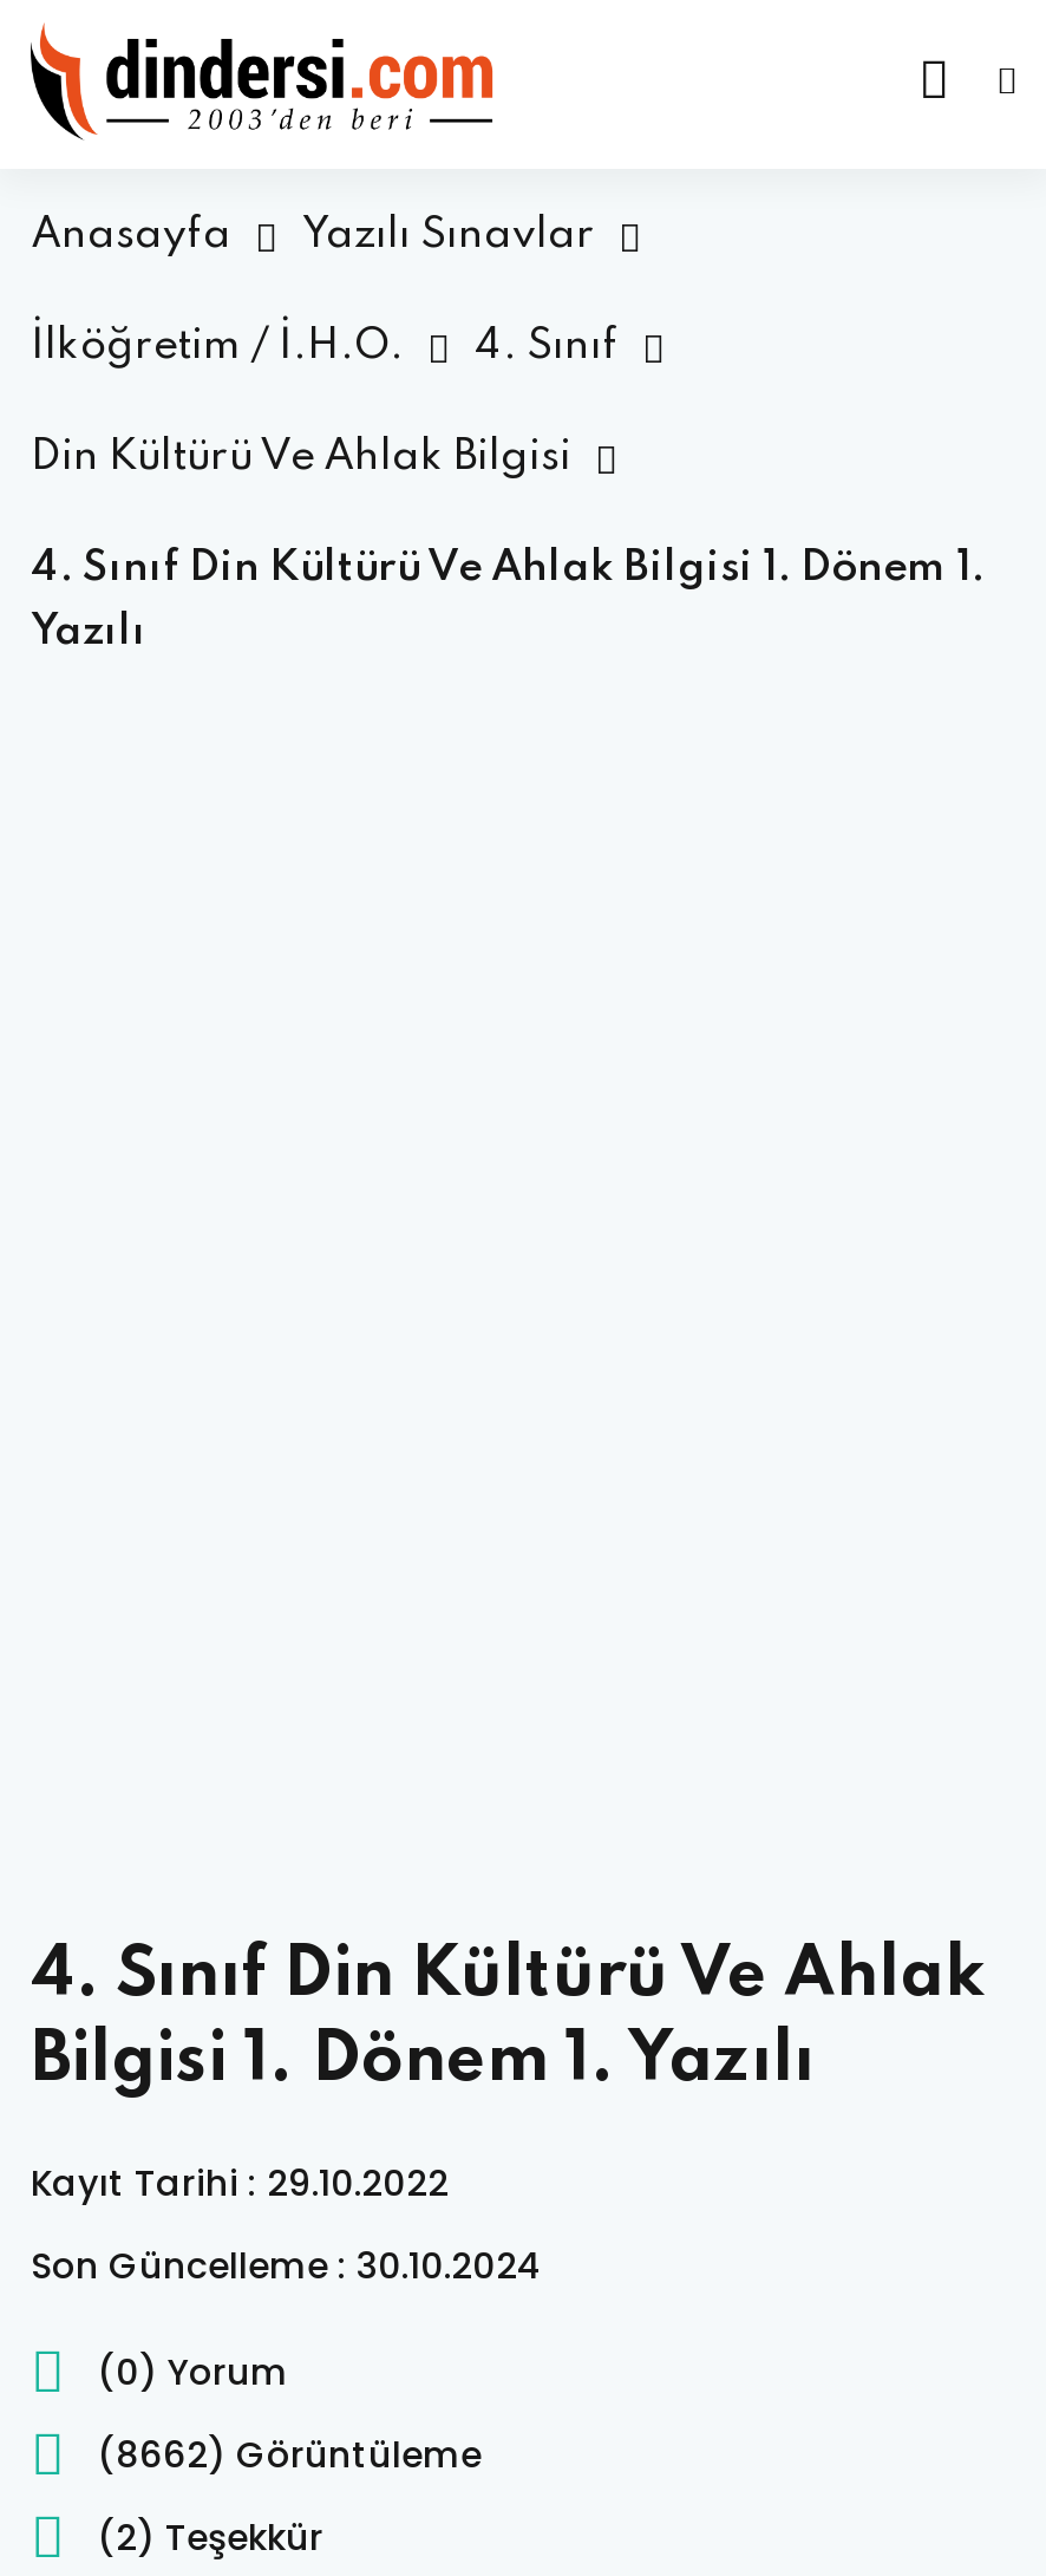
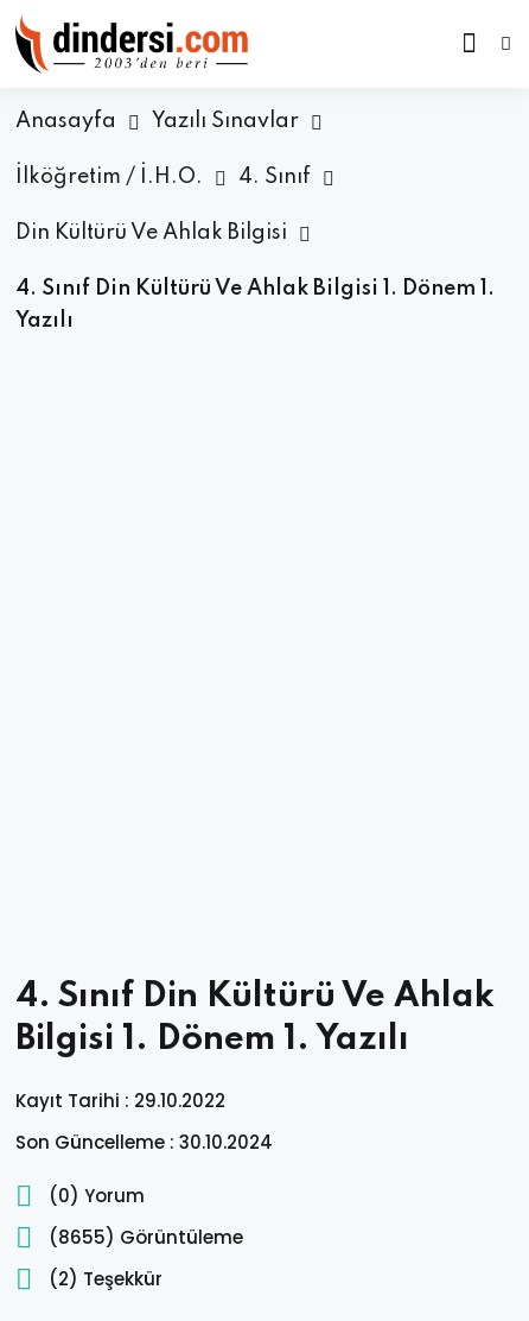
- (8662) Görüntüleme
+ (8655) Görüntüleme
